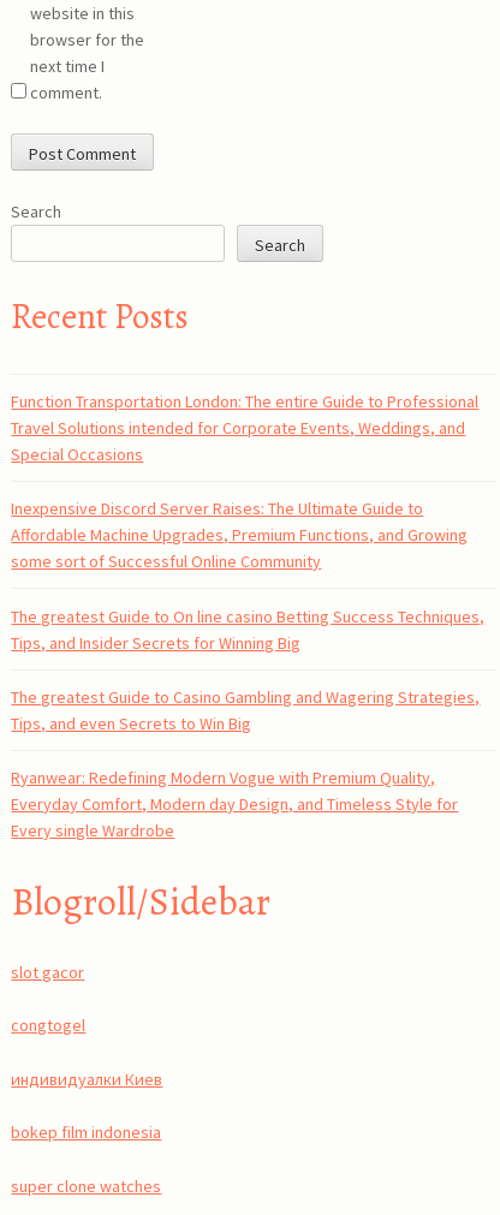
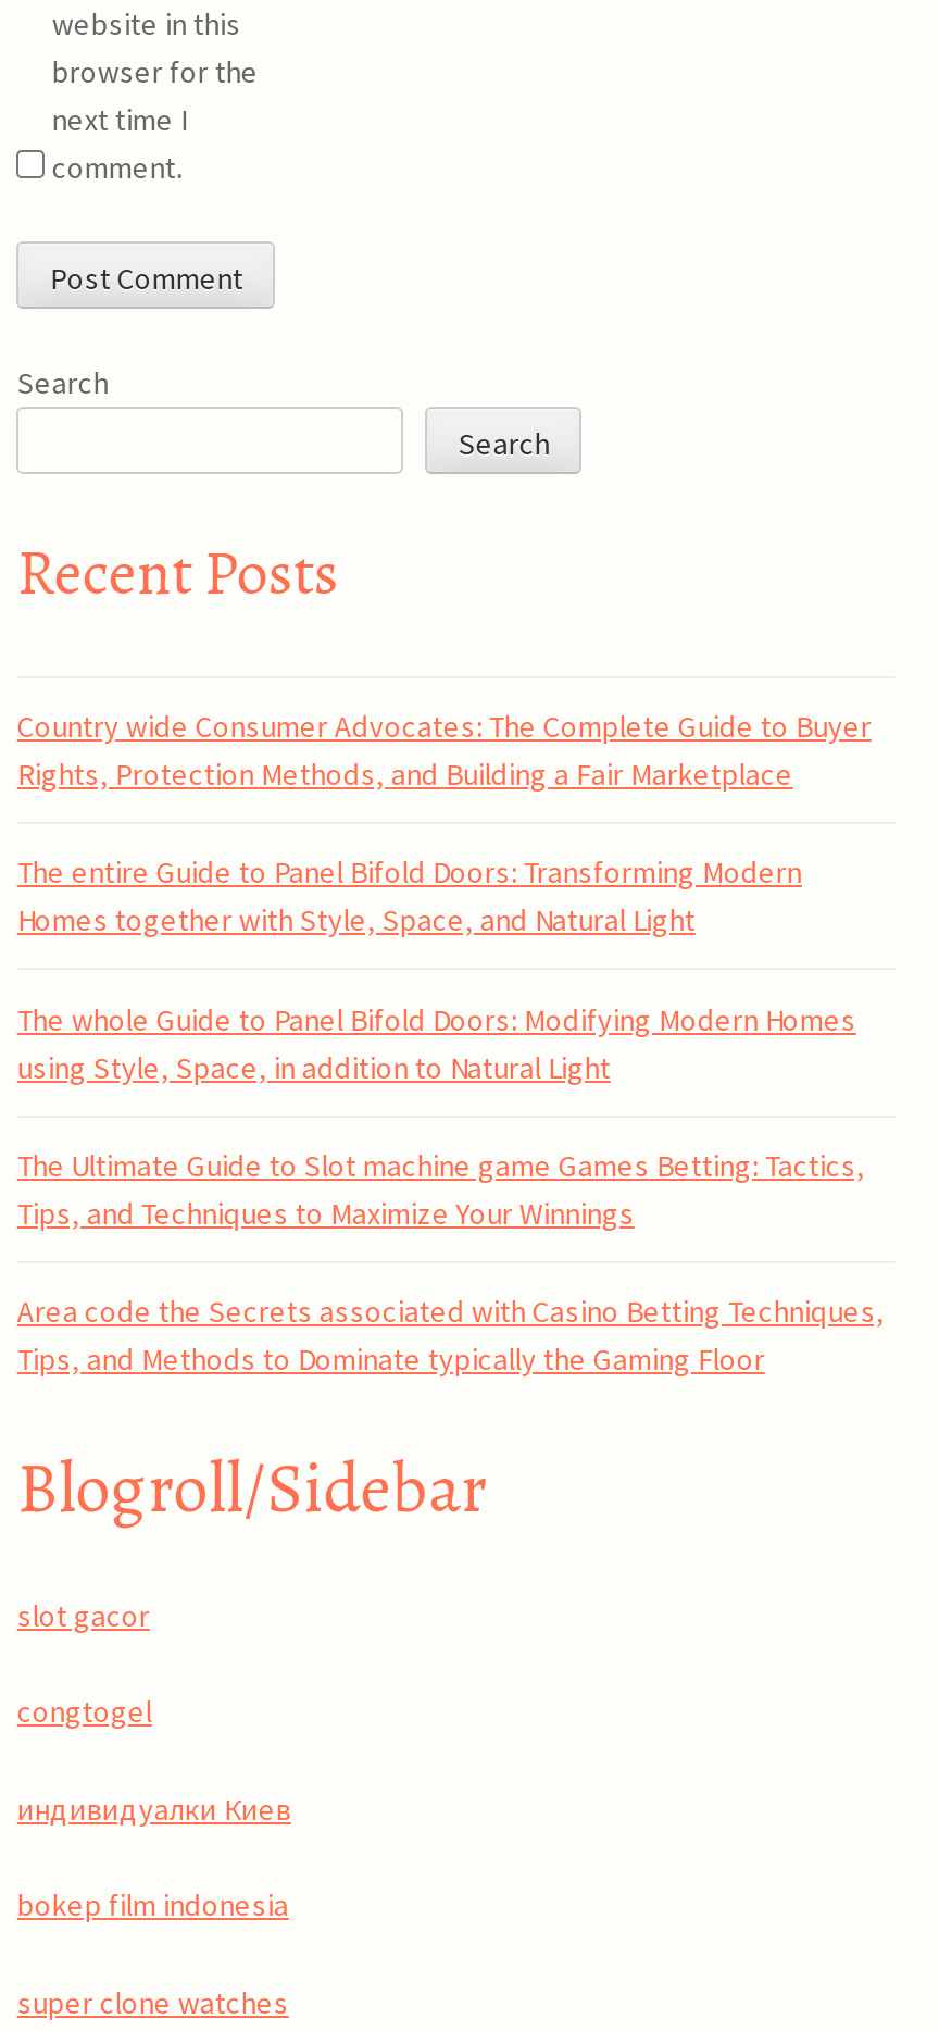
- Function Transportation London: The entire Guide to Professional
- Travel Solutions intended for Corporate Events, Weddings, and
- Special Occasions
+ Country wide Consumer Advocates: The Complete Guide to Buyer
+ Rights, Protection Methods, and Building a Fair Marketplace

- Inexpensive Discord Server Raises: The Ultimate Guide to
- Affordable Machine Upgrades, Premium Functions, and Growing
- some sort of Successful Online Community
+ The entire Guide to Panel Bifold Doors: Transforming Modern
+ Homes together with Style, Space, and Natural Light

- The greatest Guide to On line casino Betting Success Techniques,
- Tips, and Insider Secrets for Winning Big
+ The whole Guide to Panel Bifold Doors: Modifying Modern Homes
+ using Style, Space, in addition to Natural Light

- The greatest Guide to Casino Gambling and Wagering Strategies,
- Tips, and even Secrets to Win Big
+ The Ultimate Guide to Slot machine game Games Betting: Tactics,
+ Tips, and Techniques to Maximize Your Winnings

- Ryanwear: Redefining Modern Vogue with Premium Quality,
- Everyday Comfort, Modern day Design, and Timeless Style for
- Every single Wardrobe
+ Area code the Secrets associated with Casino Betting Techniques,
+ Tips, and Methods to Dominate typically the Gaming Floor
